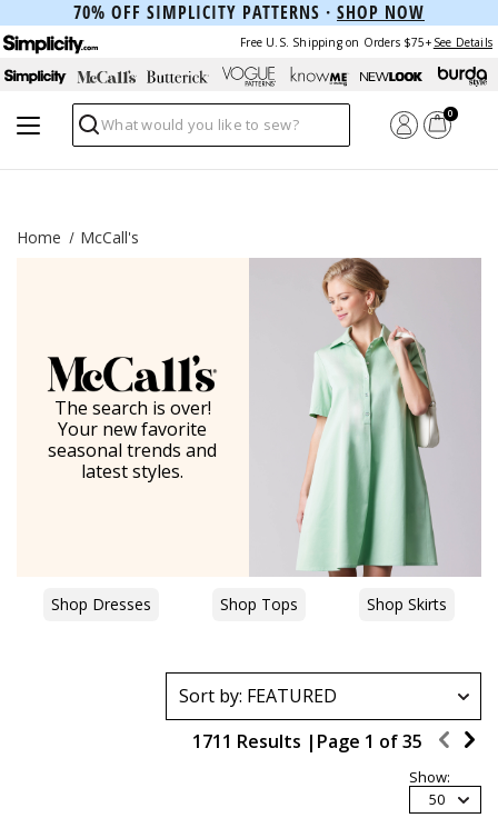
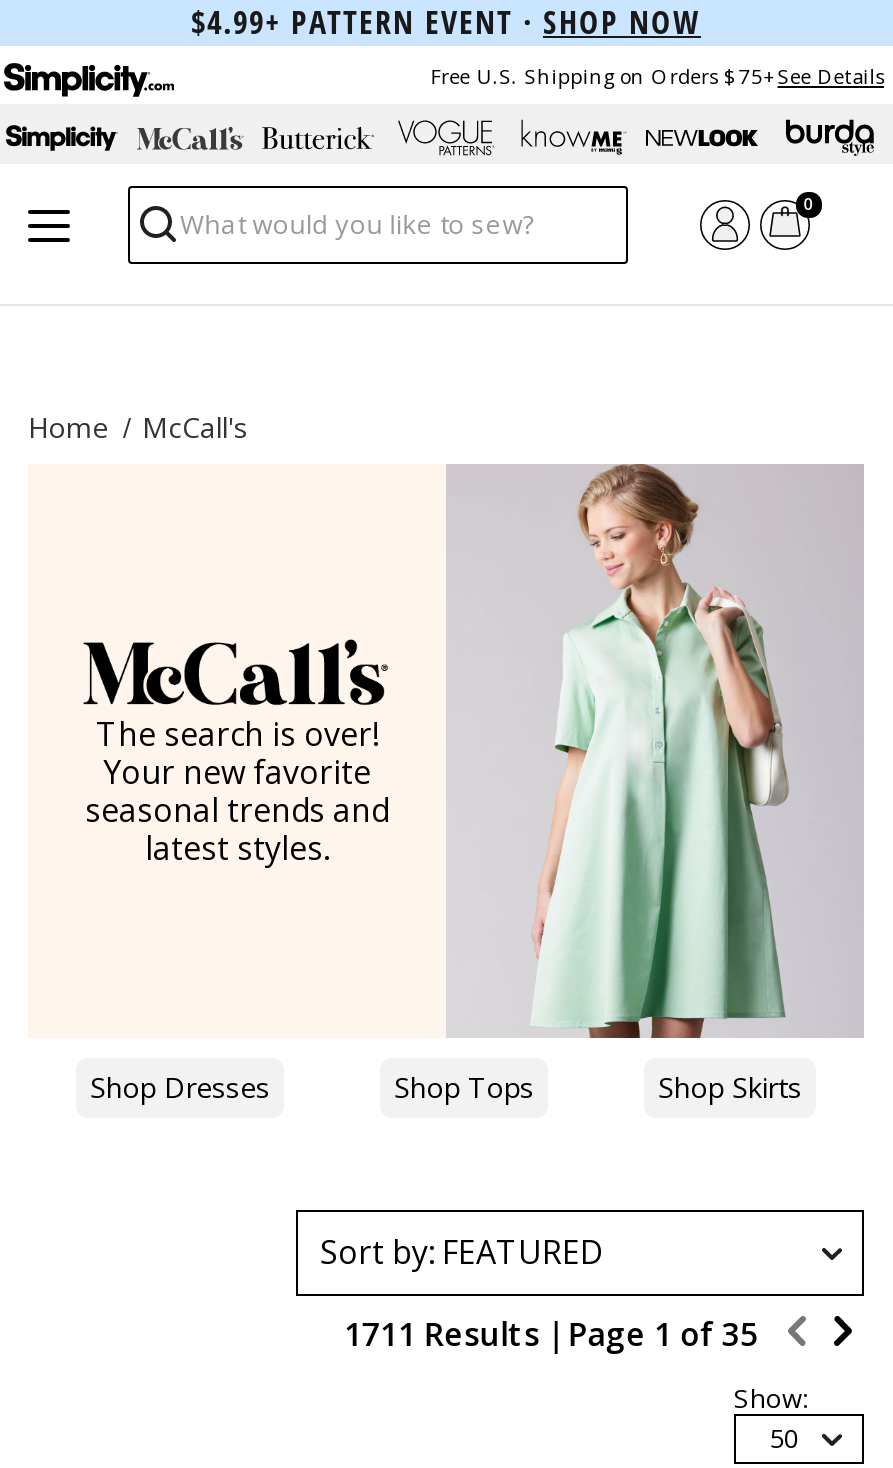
- 70% OFF SIMPLICITY PATTERNS · SHOP NOW
+ $4.99+ PATTERN EVENT · SHOP NOW
